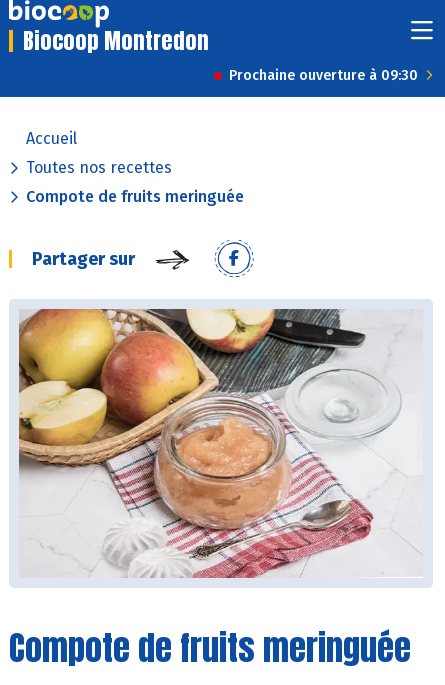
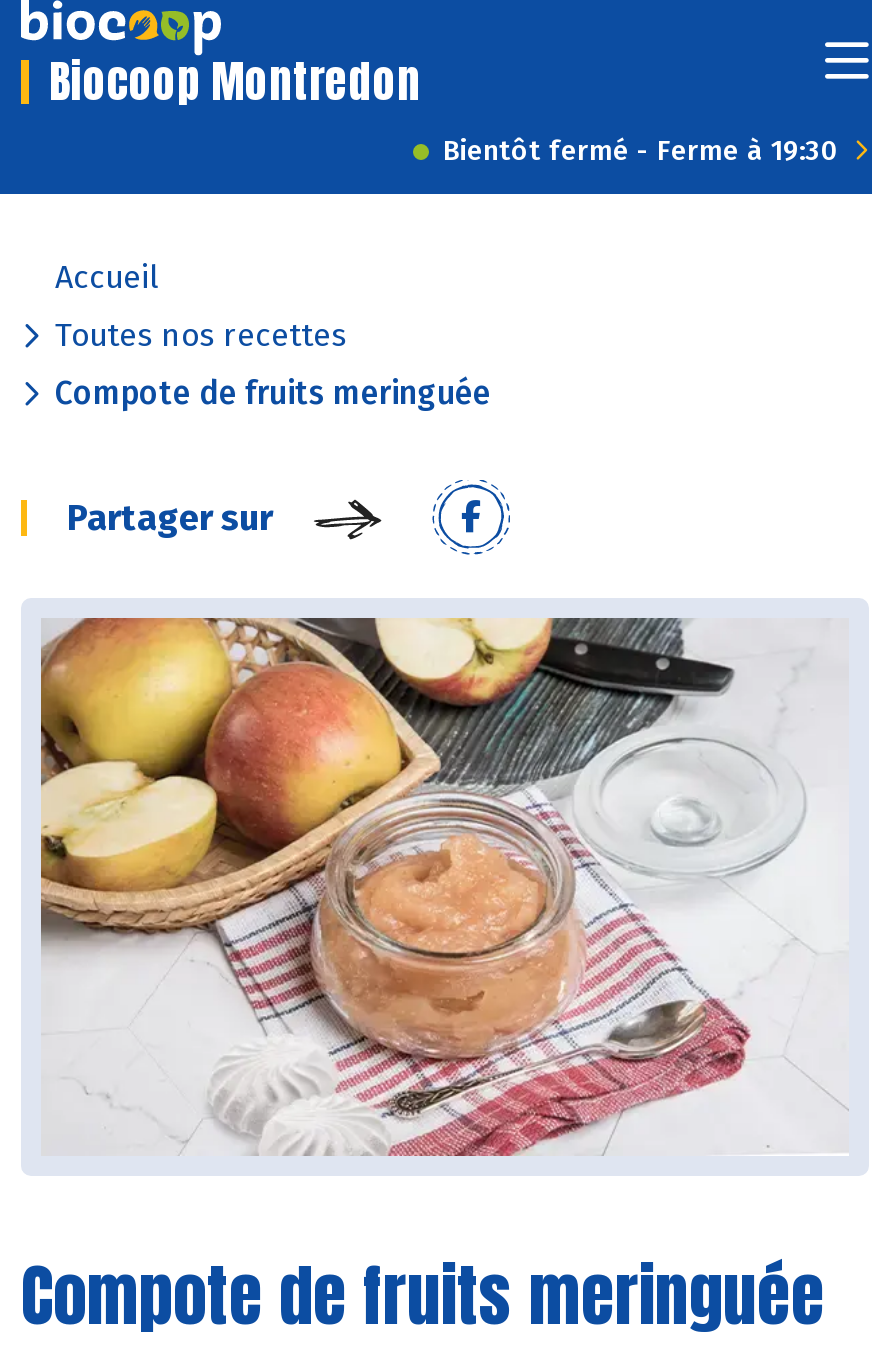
- Prochaine ouverture à 09:30
+ Bientôt fermé - Ferme à 19:30
